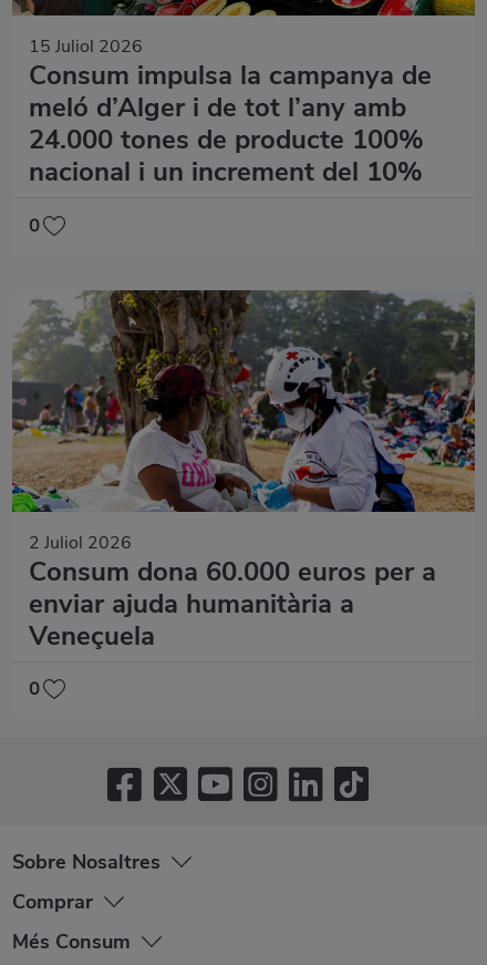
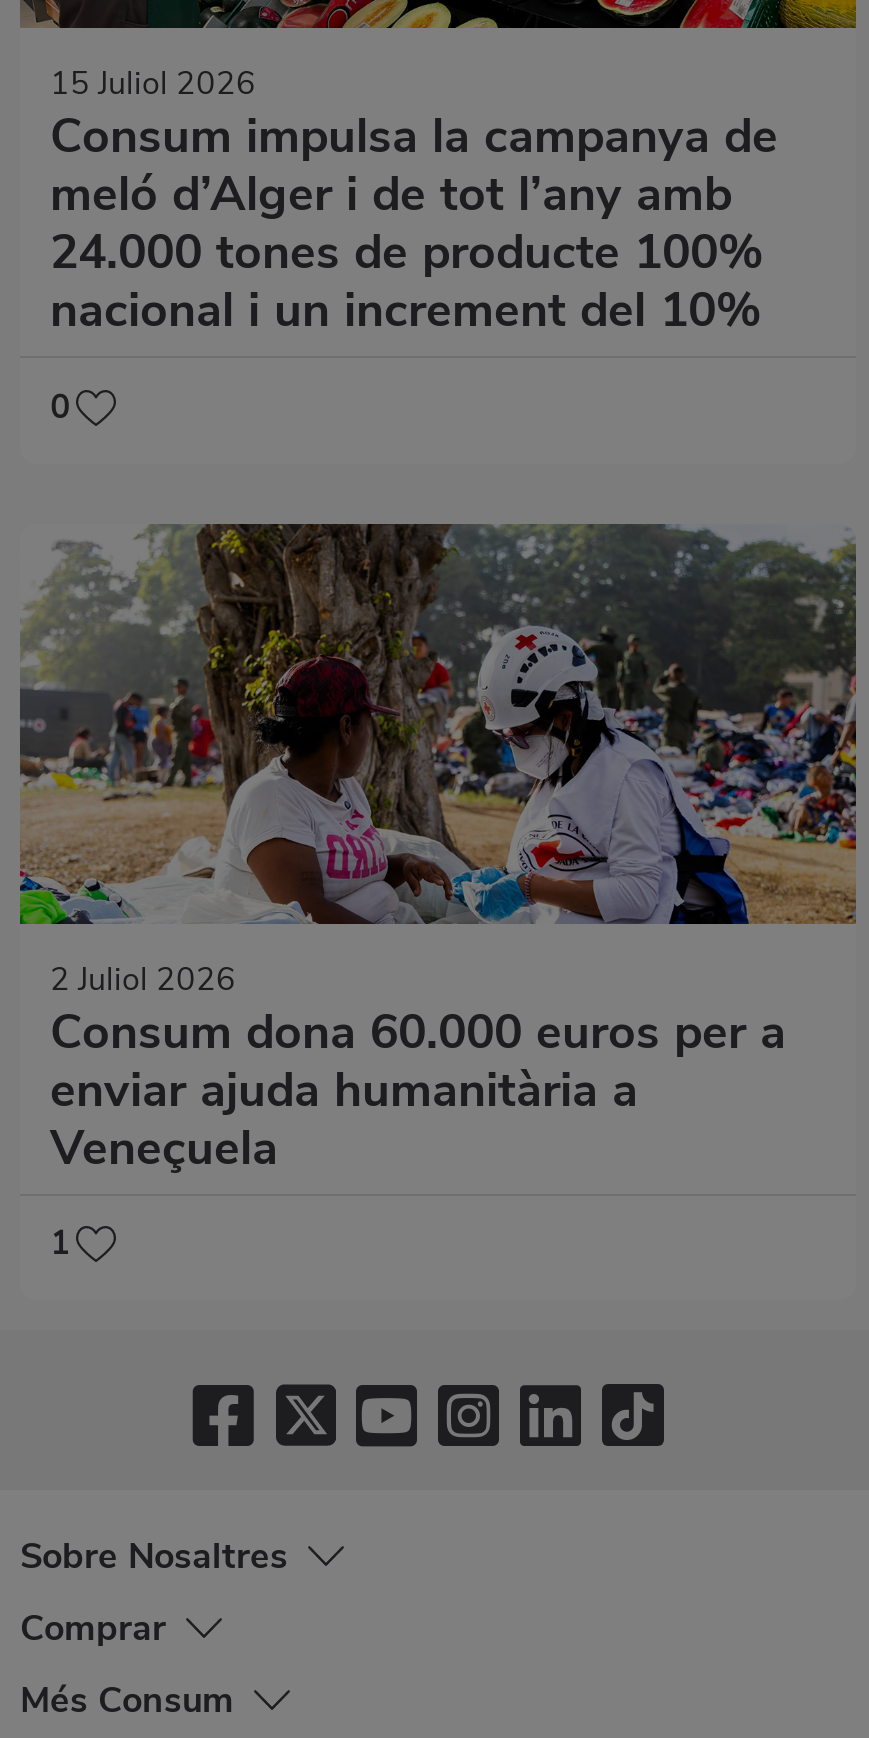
- 0
+ 1
